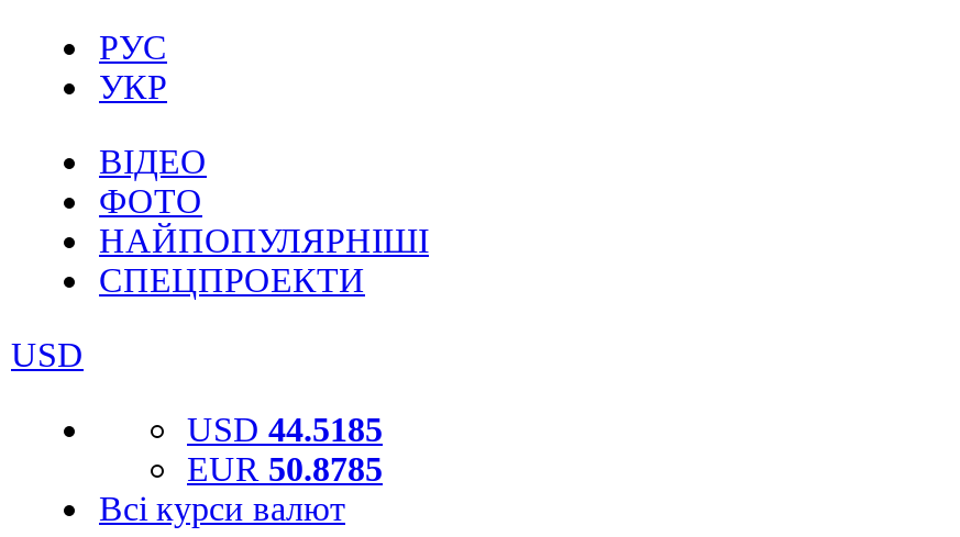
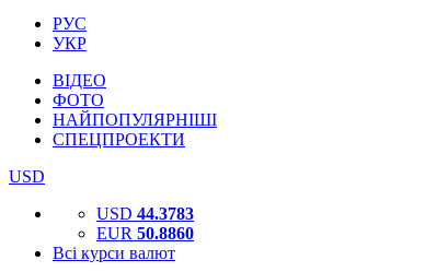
- USD 44.5185
+ USD 44.3783

- EUR 50.8785
+ EUR 50.8860
